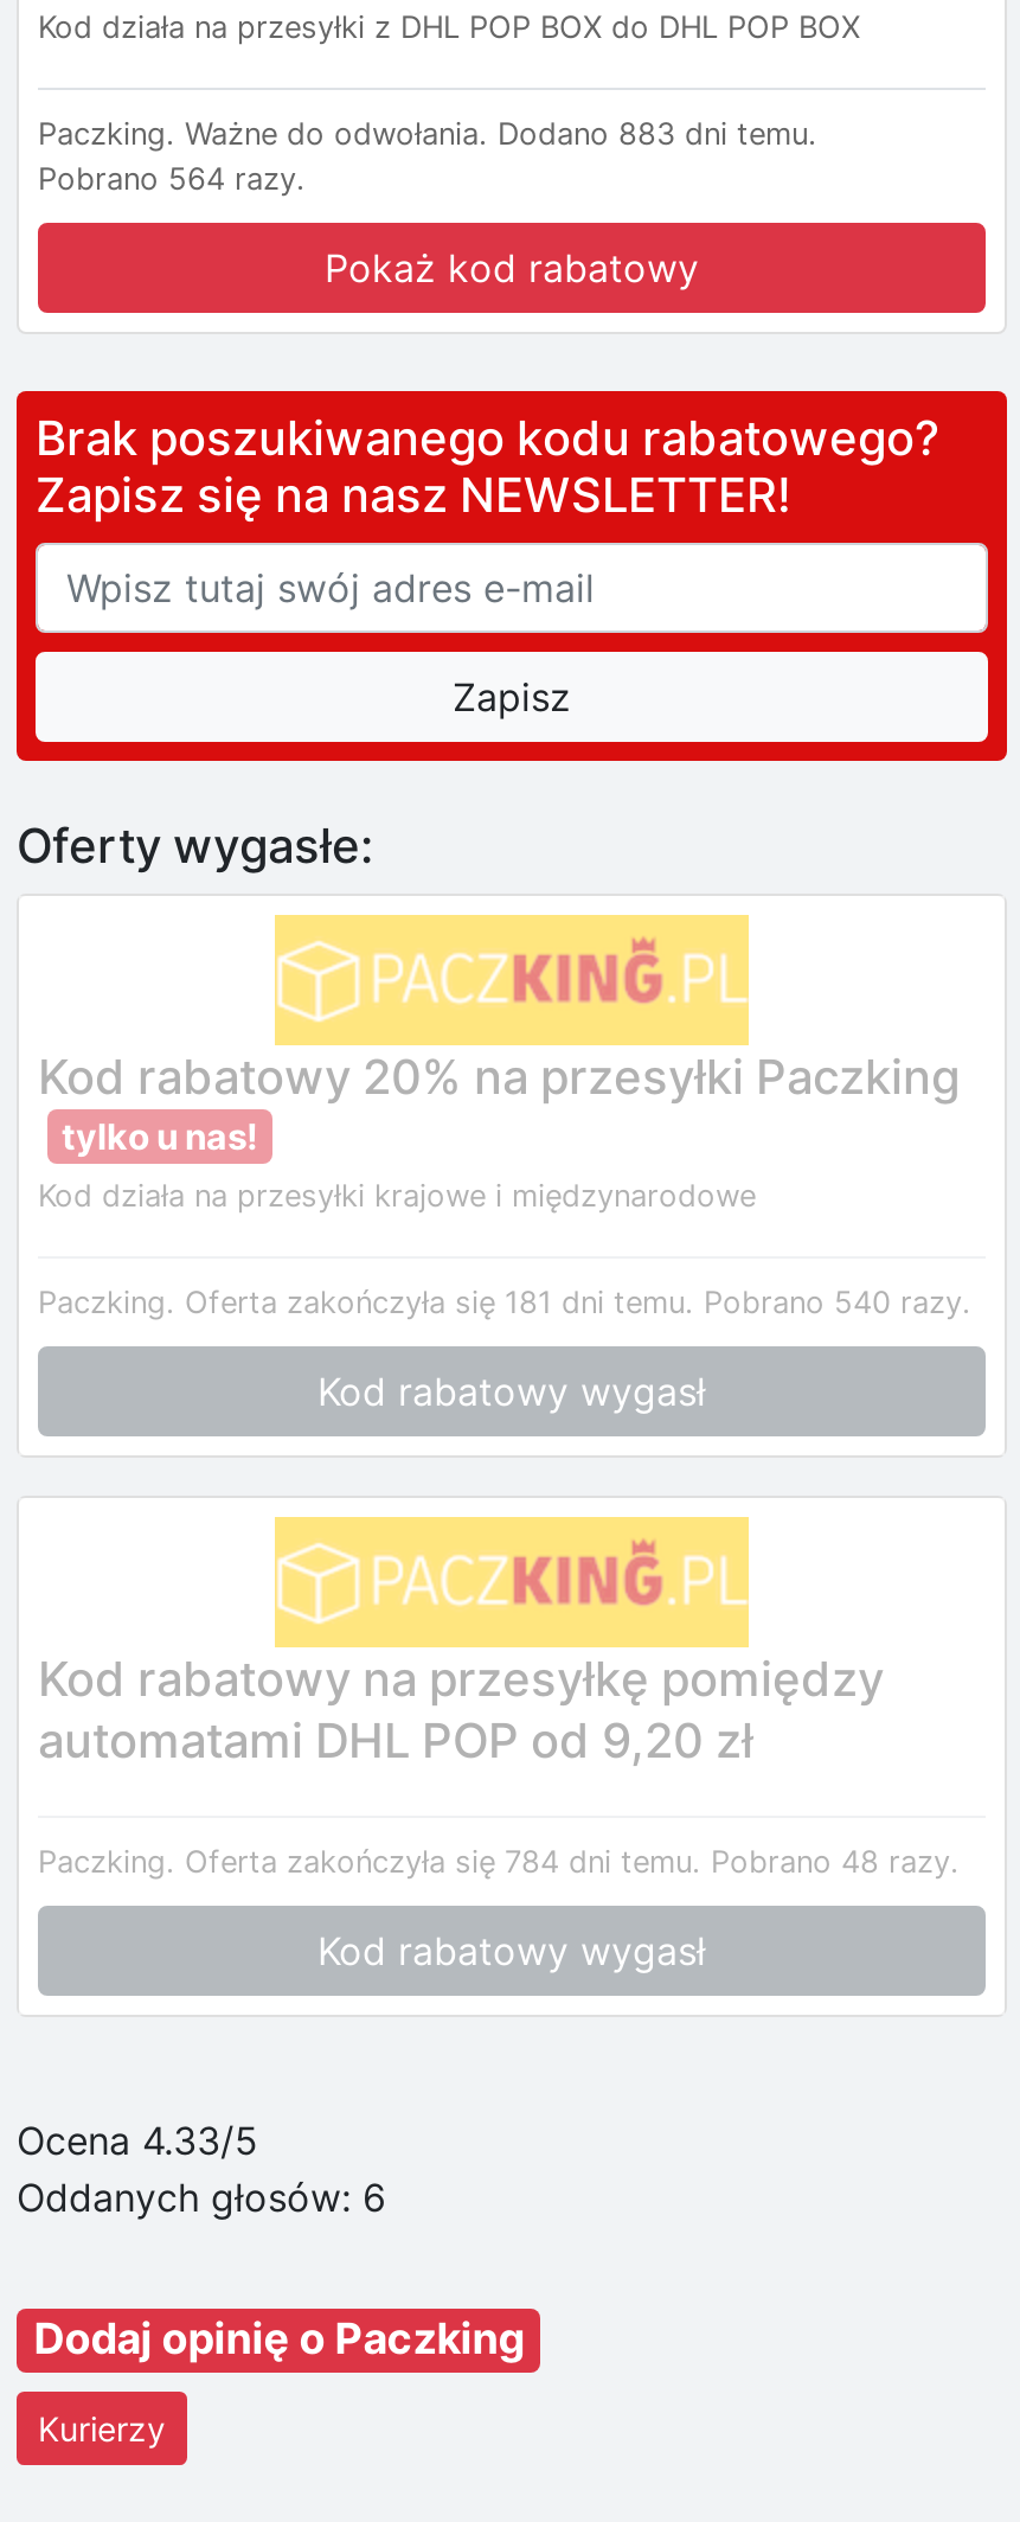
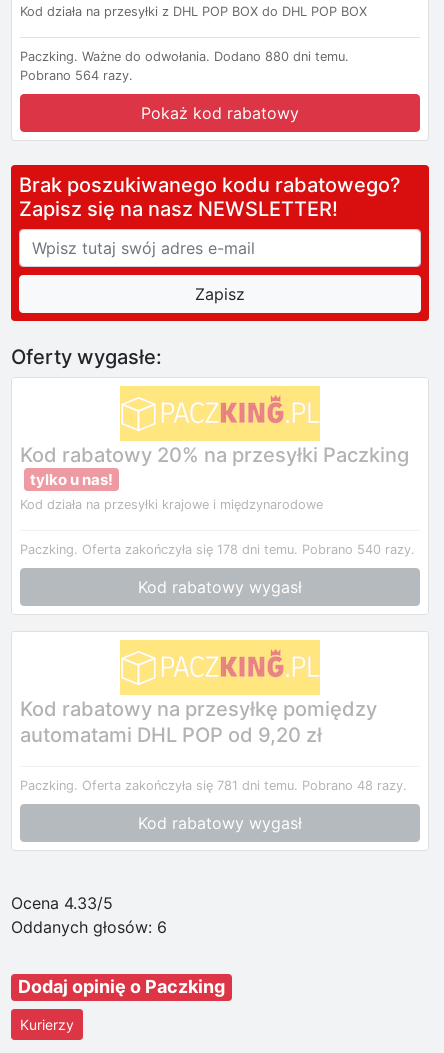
- Paczking. Ważne do odwołania. Dodano 883 dni temu.
+ Paczking. Ważne do odwołania. Dodano 880 dni temu.

- Paczking. Oferta zakończyła się 181 dni temu. Pobrano 540 razy.
+ Paczking. Oferta zakończyła się 178 dni temu. Pobrano 540 razy.

- Paczking. Oferta zakończyła się 784 dni temu. Pobrano 48 razy.
+ Paczking. Oferta zakończyła się 781 dni temu. Pobrano 48 razy.
